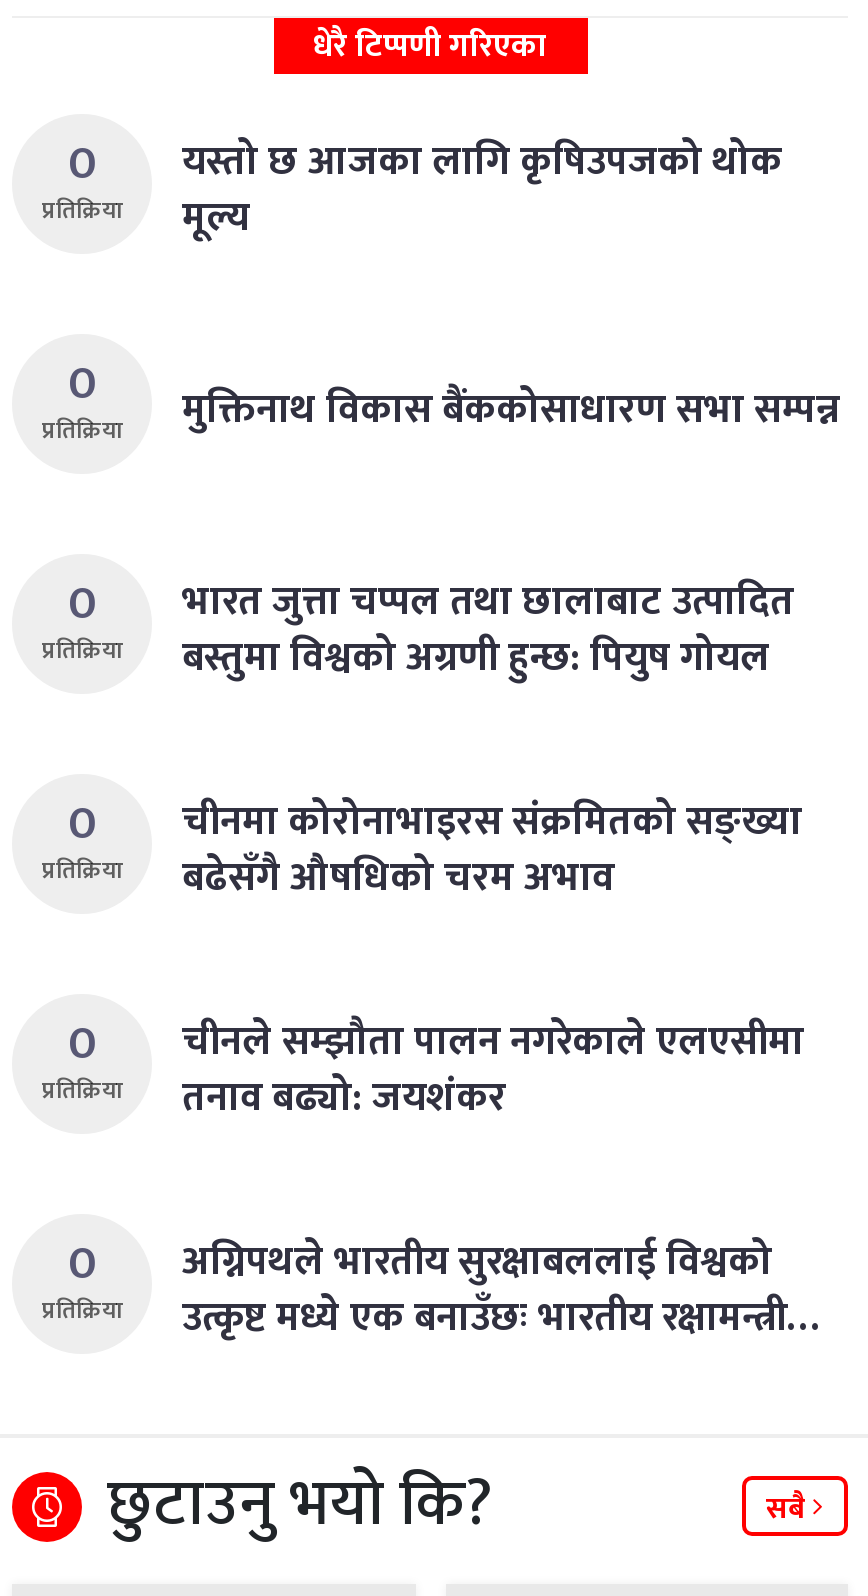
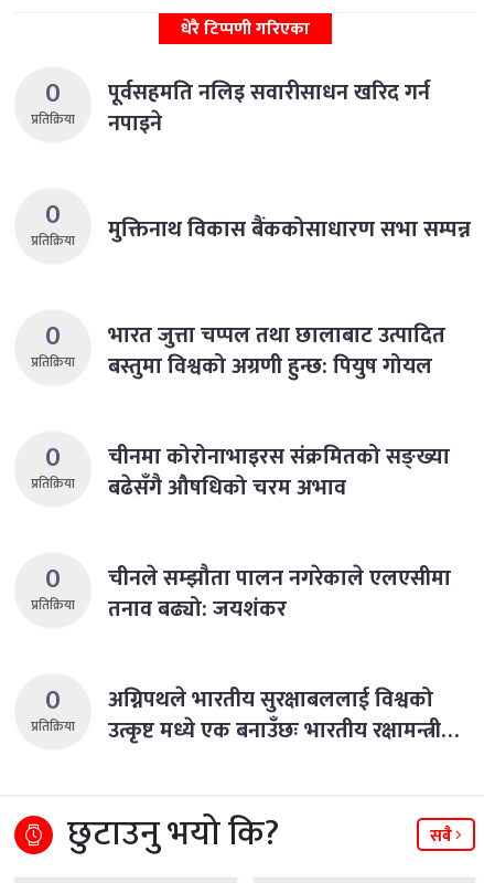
- यस्तो छ आजका लागि कृषिउपजको थोक
- मूल्य
+ पूर्वसहमति नलिइ सवारीसाधन खरिद गर्न
+ नपाइने
